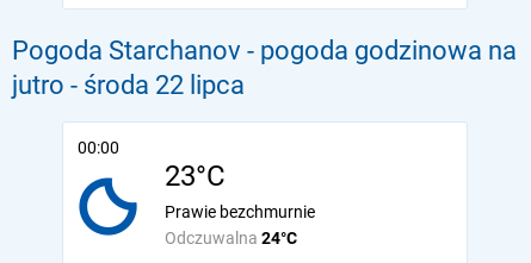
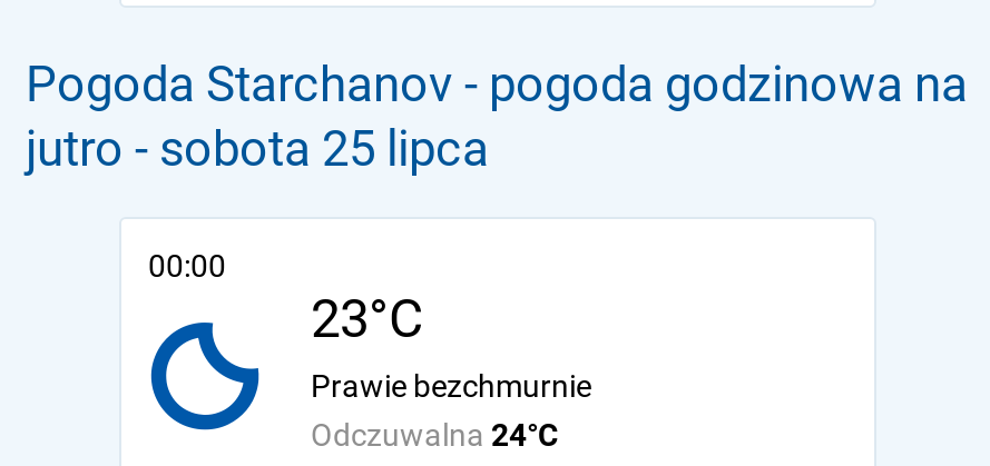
- jutro - środa 22 lipca
+ jutro - sobota 25 lipca
